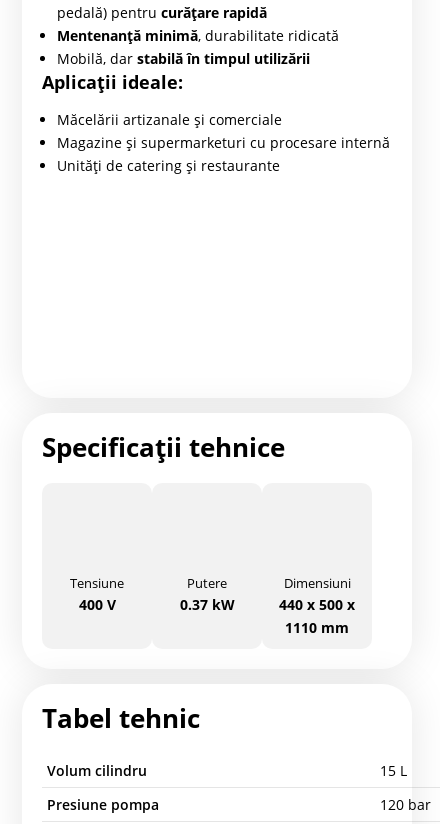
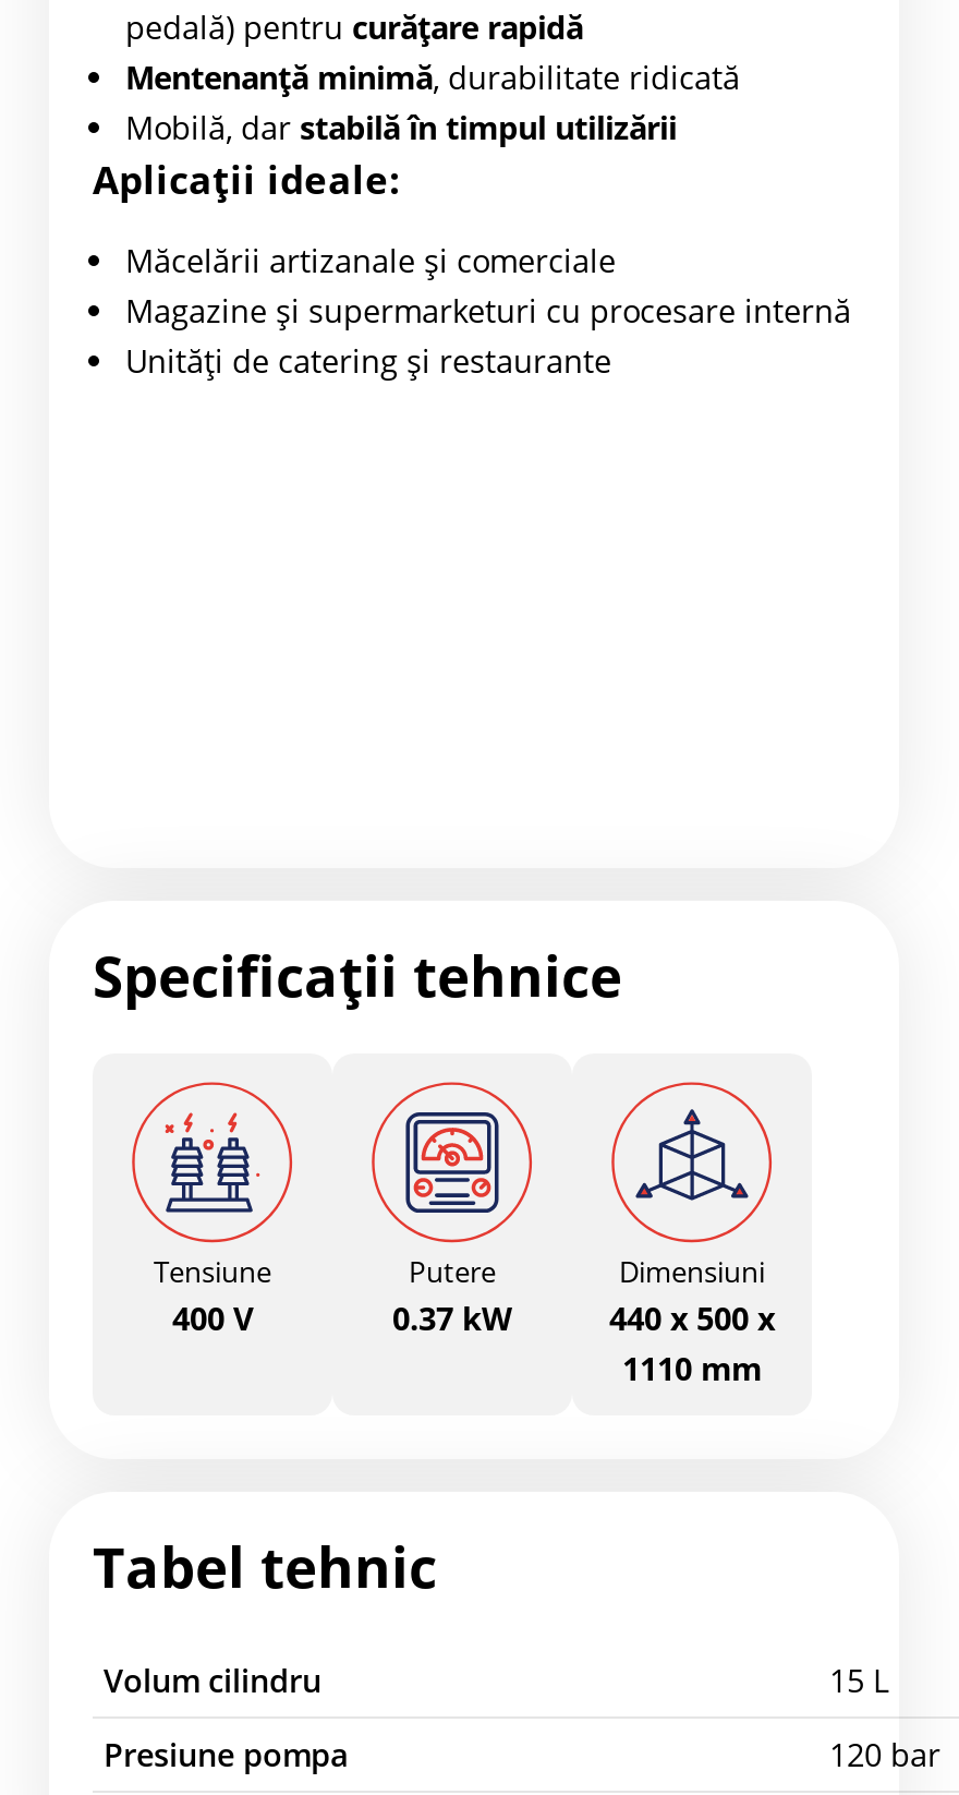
+ [image]

+ [image]

+ [image]
